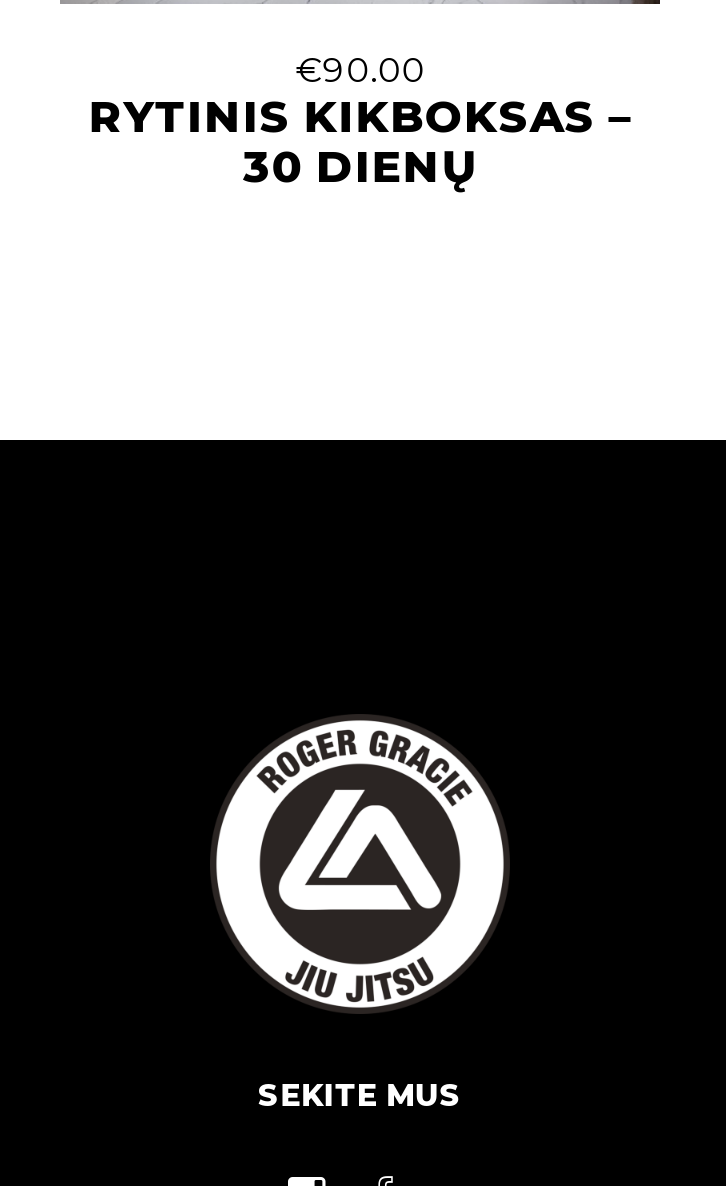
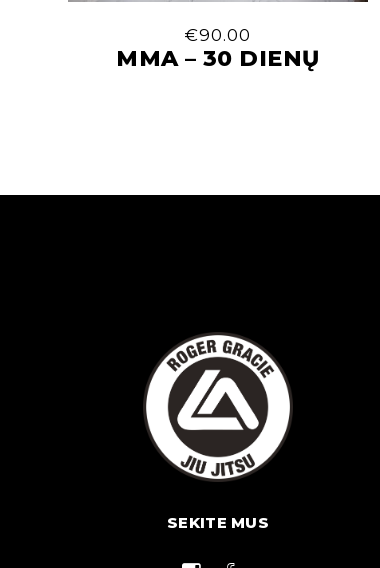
- RYTINIS KIKBOKSAS –
- 30 DIENŲ
+ MMA – 30 DIENŲ
